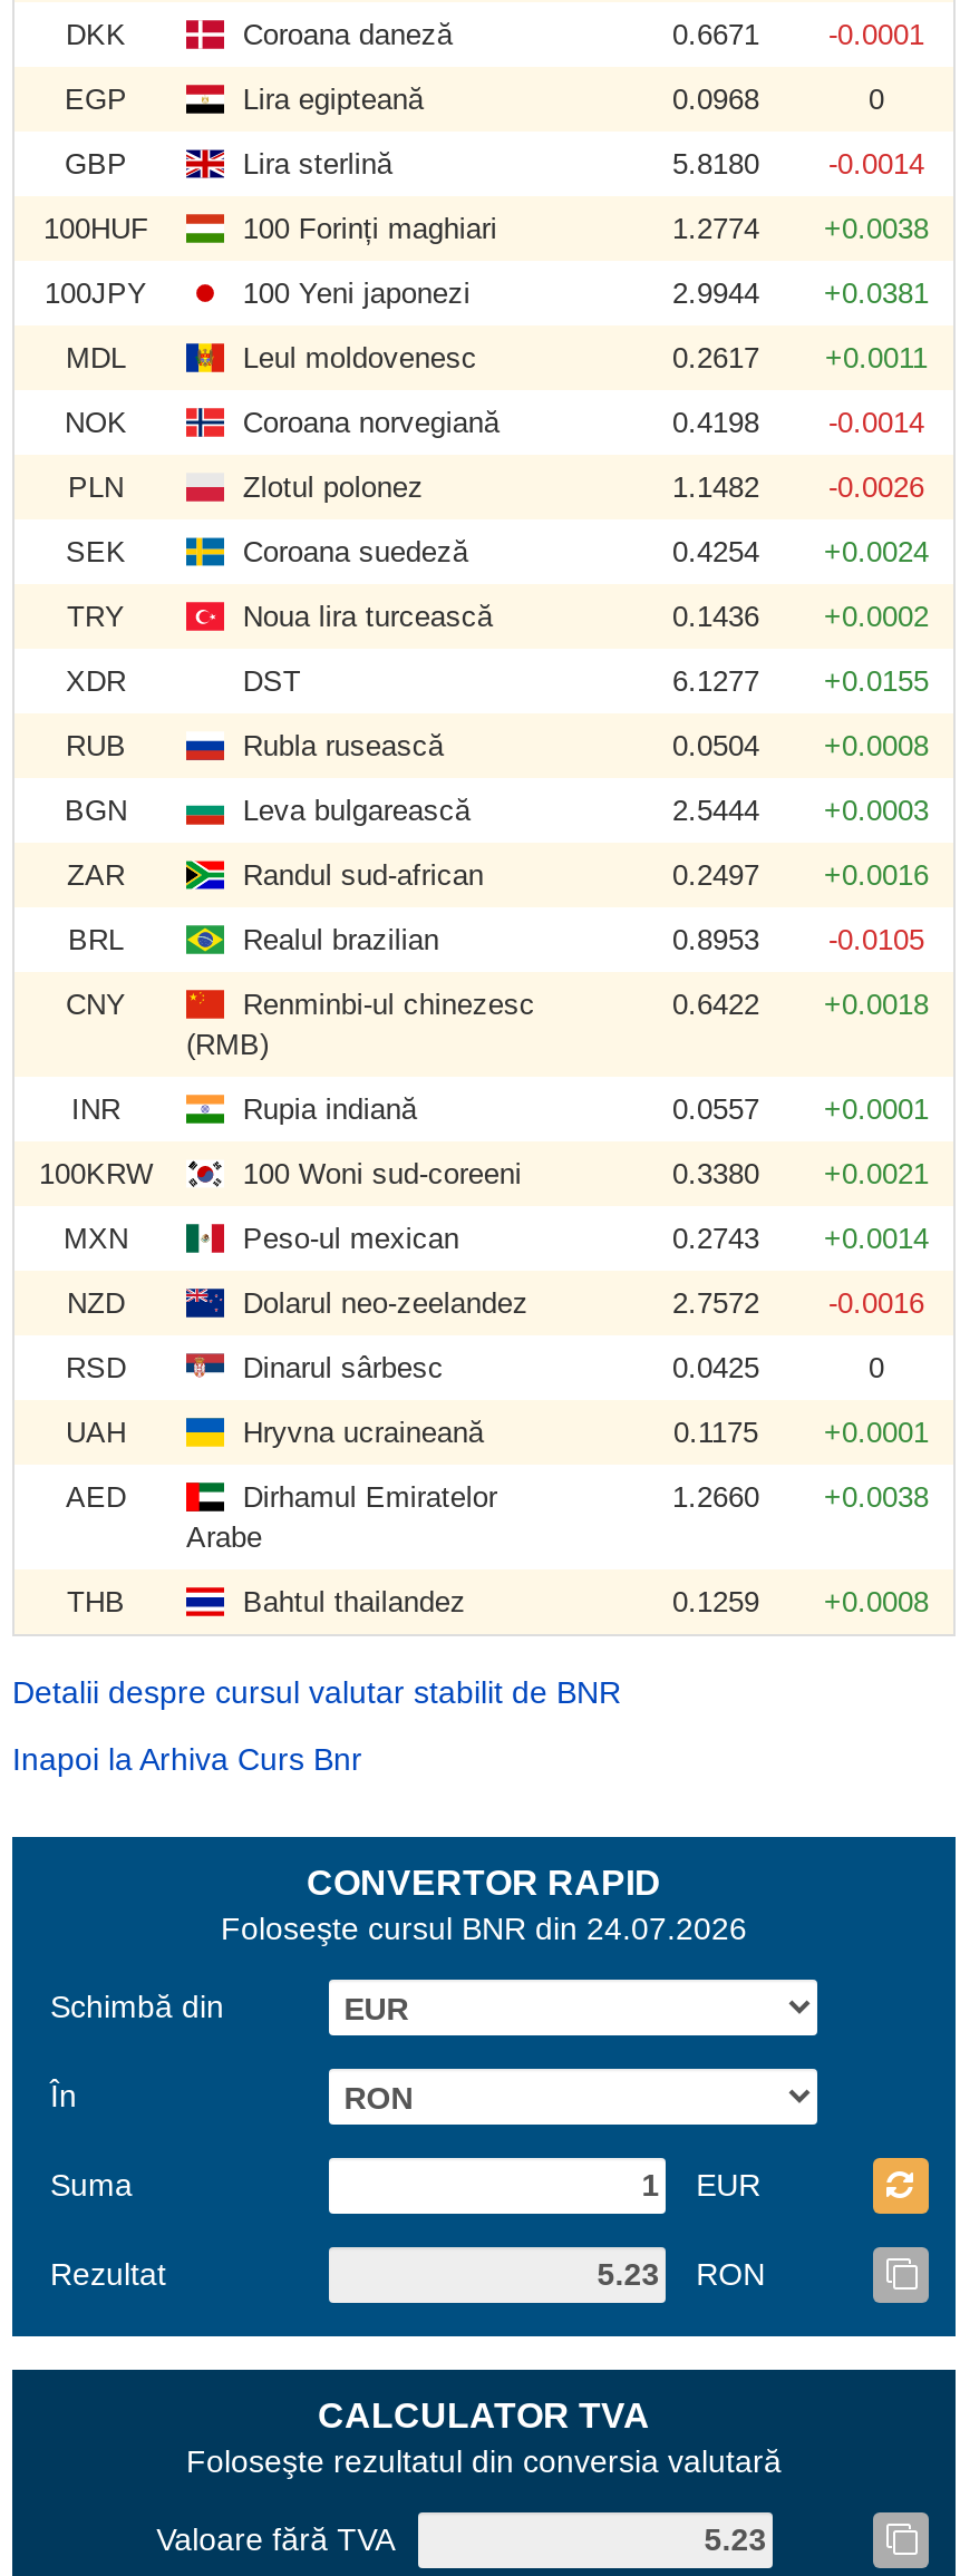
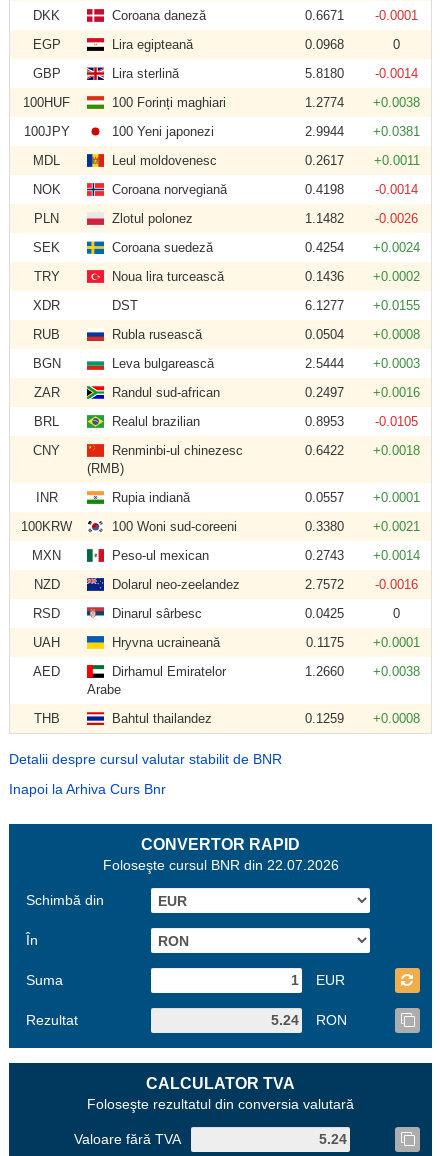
- Foloseşte cursul BNR din 24.07.2026
+ Foloseşte cursul BNR din 22.07.2026
